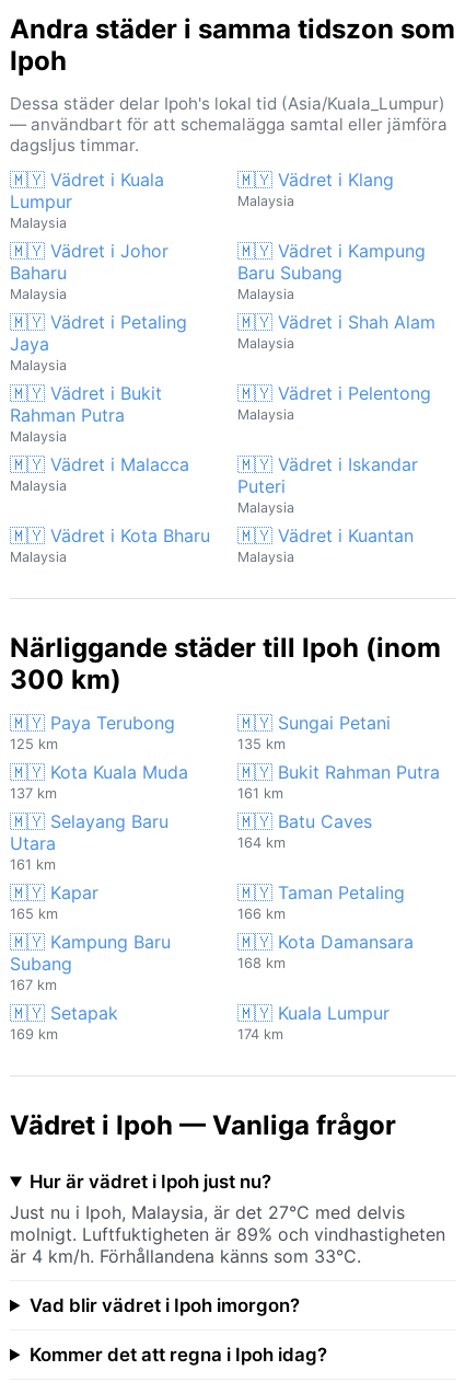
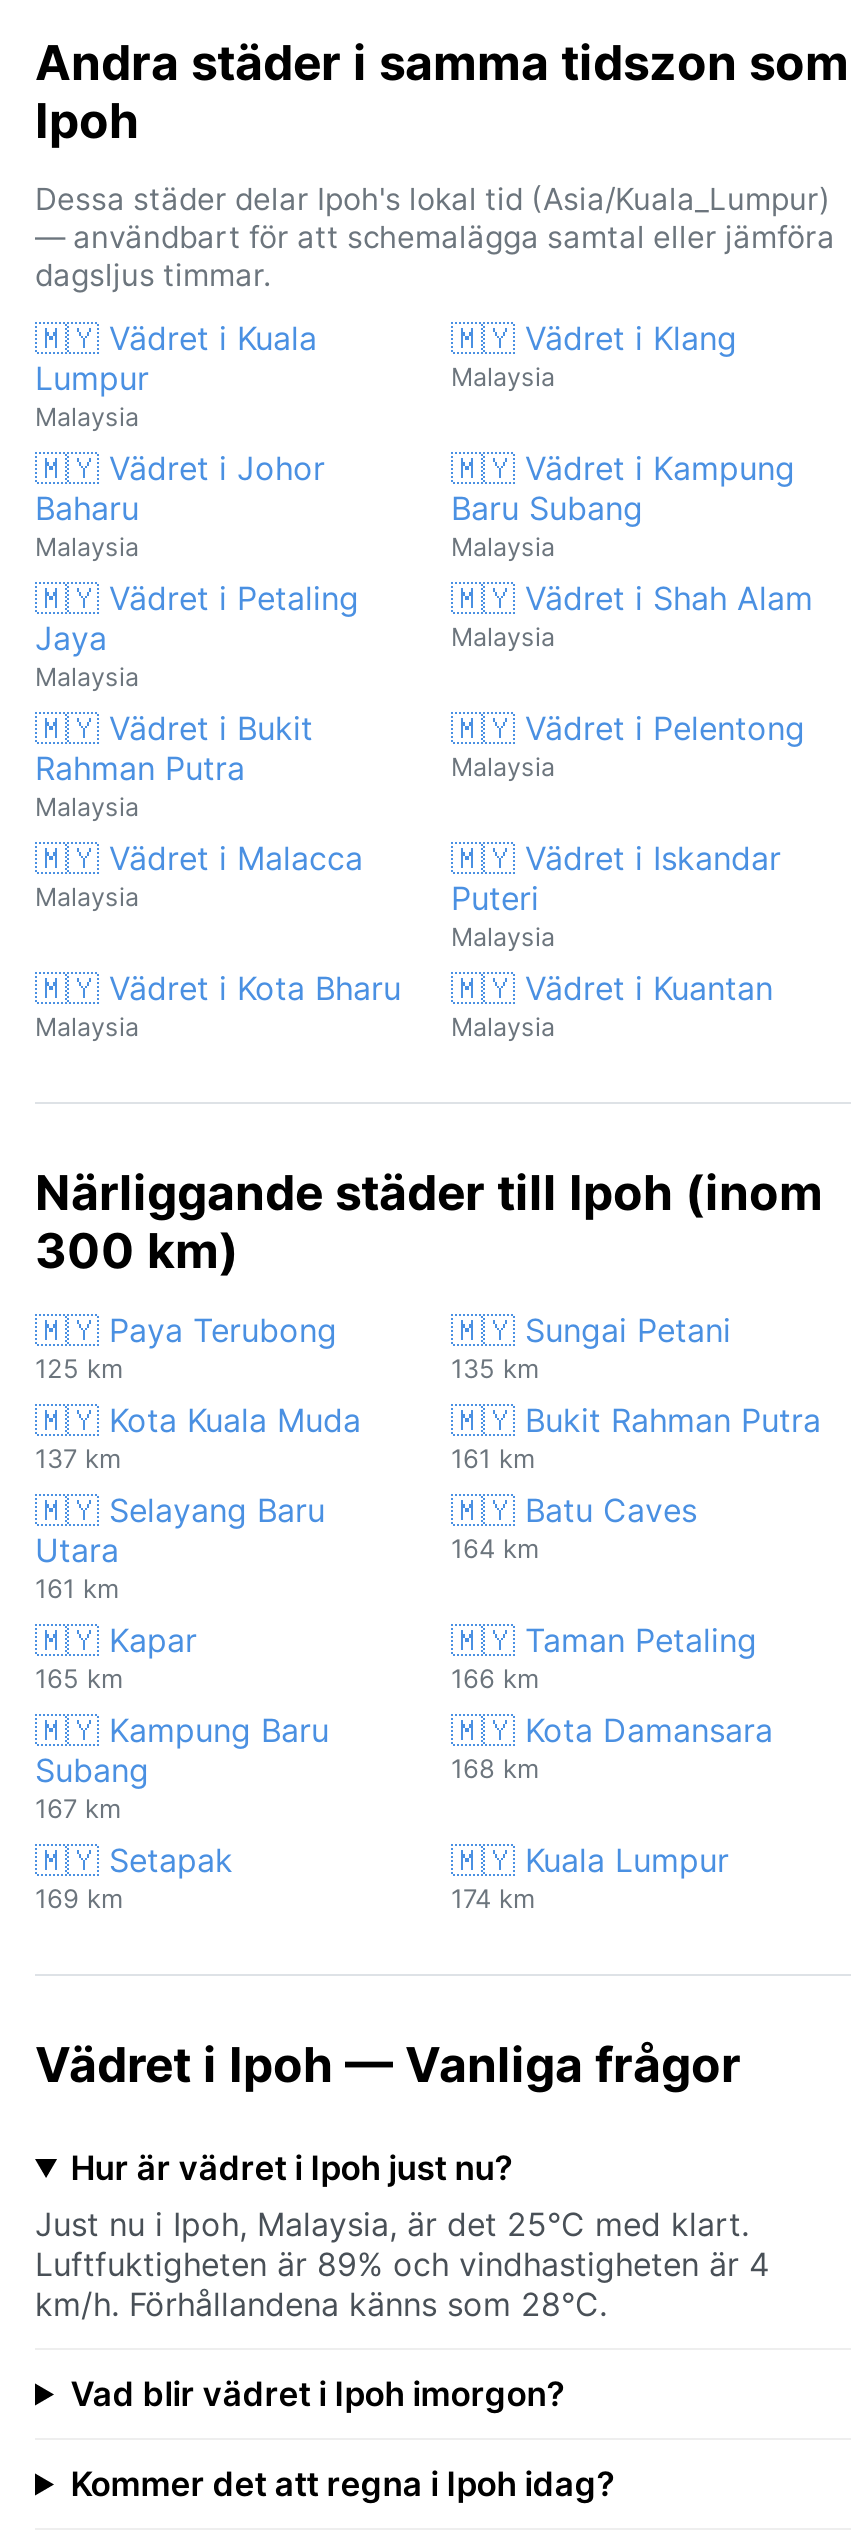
- Just nu i Ipoh, Malaysia, är det 27°C med delvis
- molnigt. Luftfuktigheten är 89% och vindhastigheten
- är 4 km/h. Förhållandena känns som 33°C.
+ Just nu i Ipoh, Malaysia, är det 25°C med klart.
+ Luftfuktigheten är 89% och vindhastigheten är 4
+ km/h. Förhållandena känns som 28°C.
